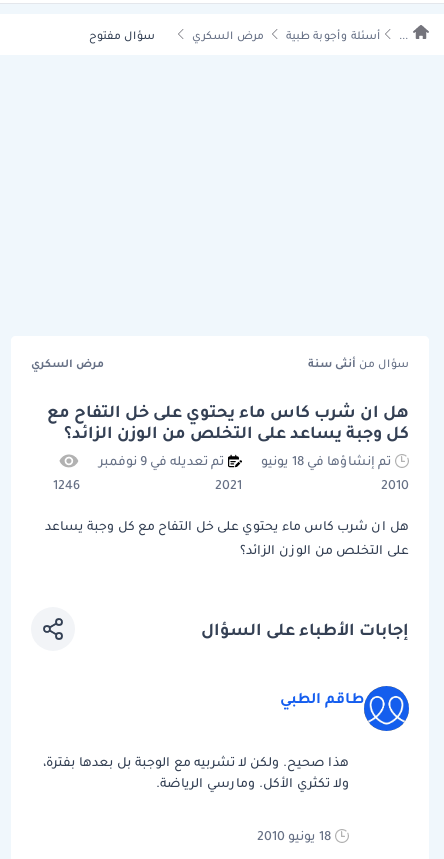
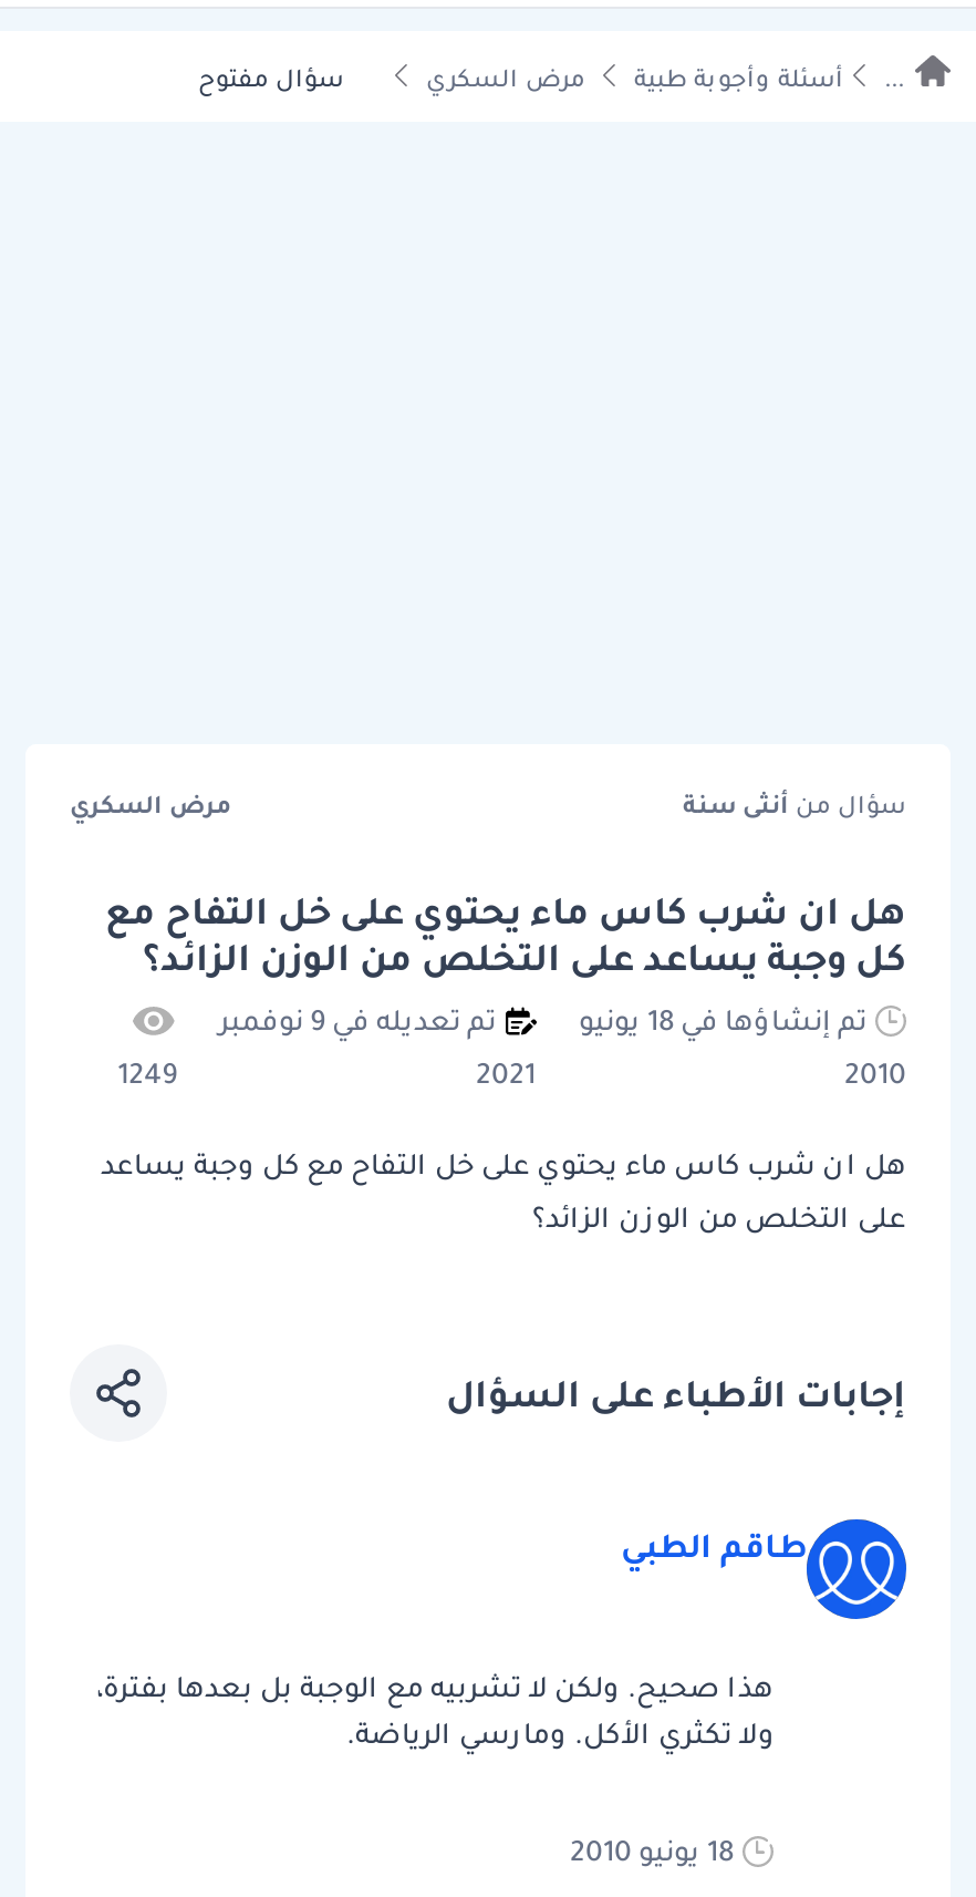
- 1246
+ 1249
